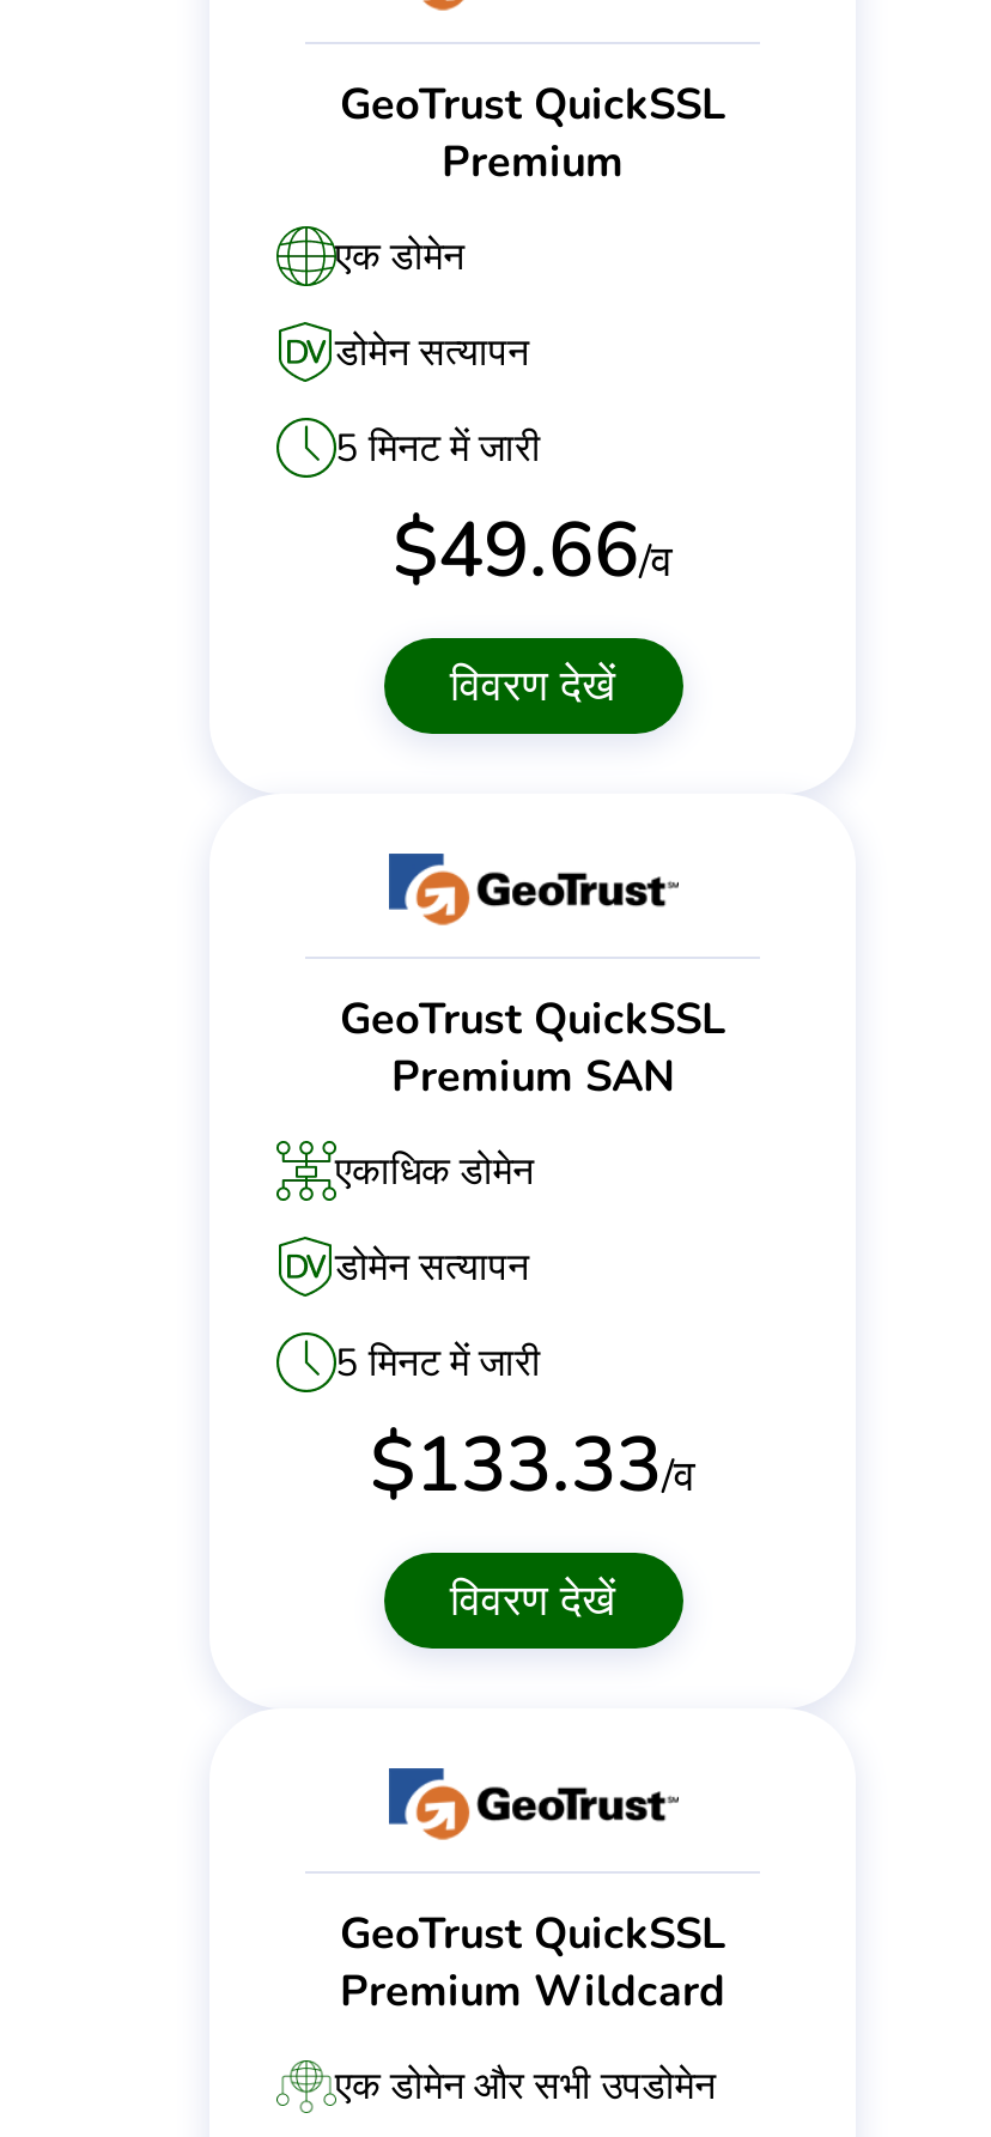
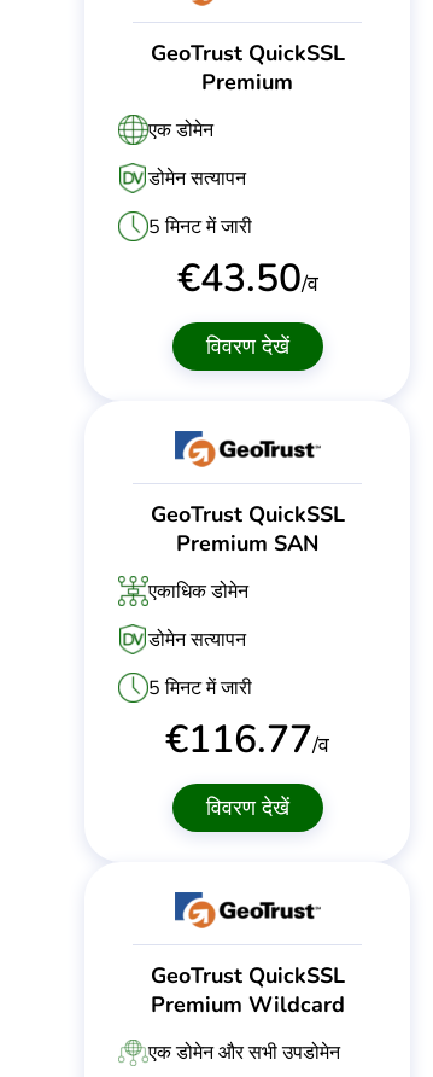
- $49.66/व
+ €43.50/व

- $133.33/व
+ €116.77/व
